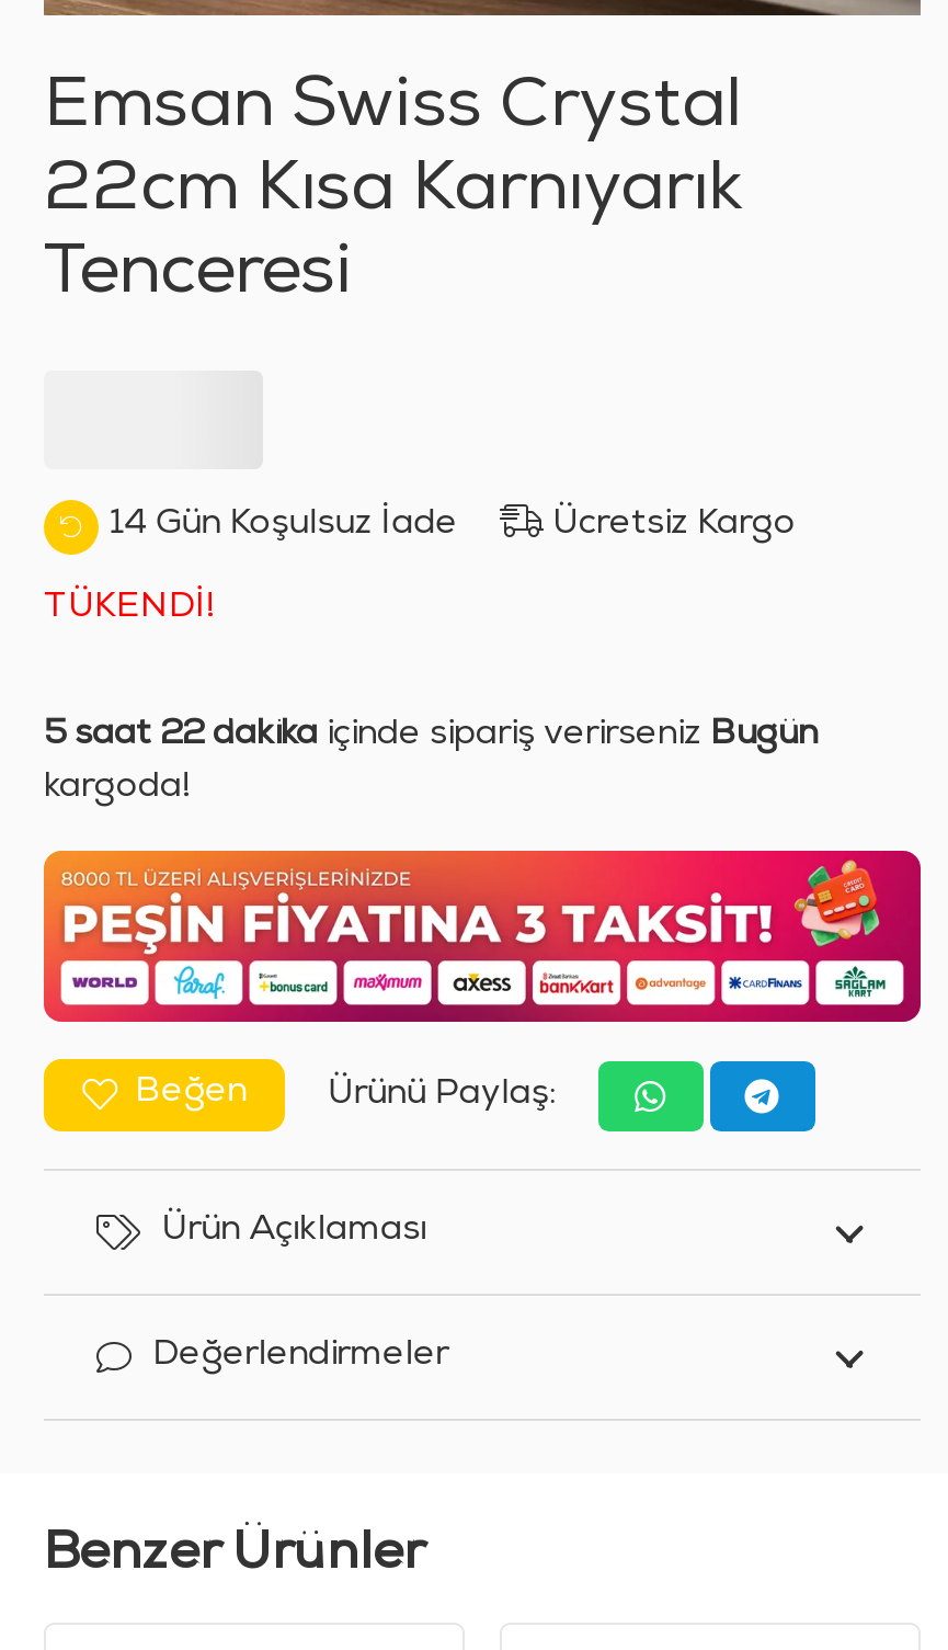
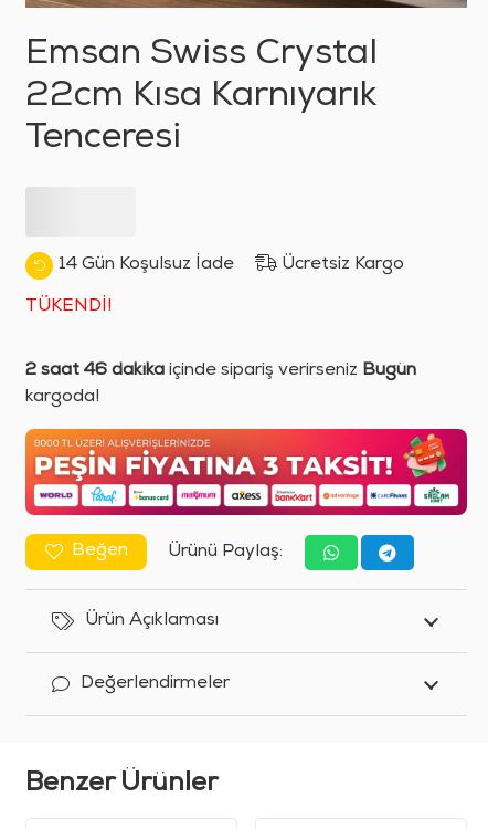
- 5 saat 22 dakika içinde sipariş verirseniz Bugün
+ 2 saat 46 dakika içinde sipariş verirseniz Bugün
